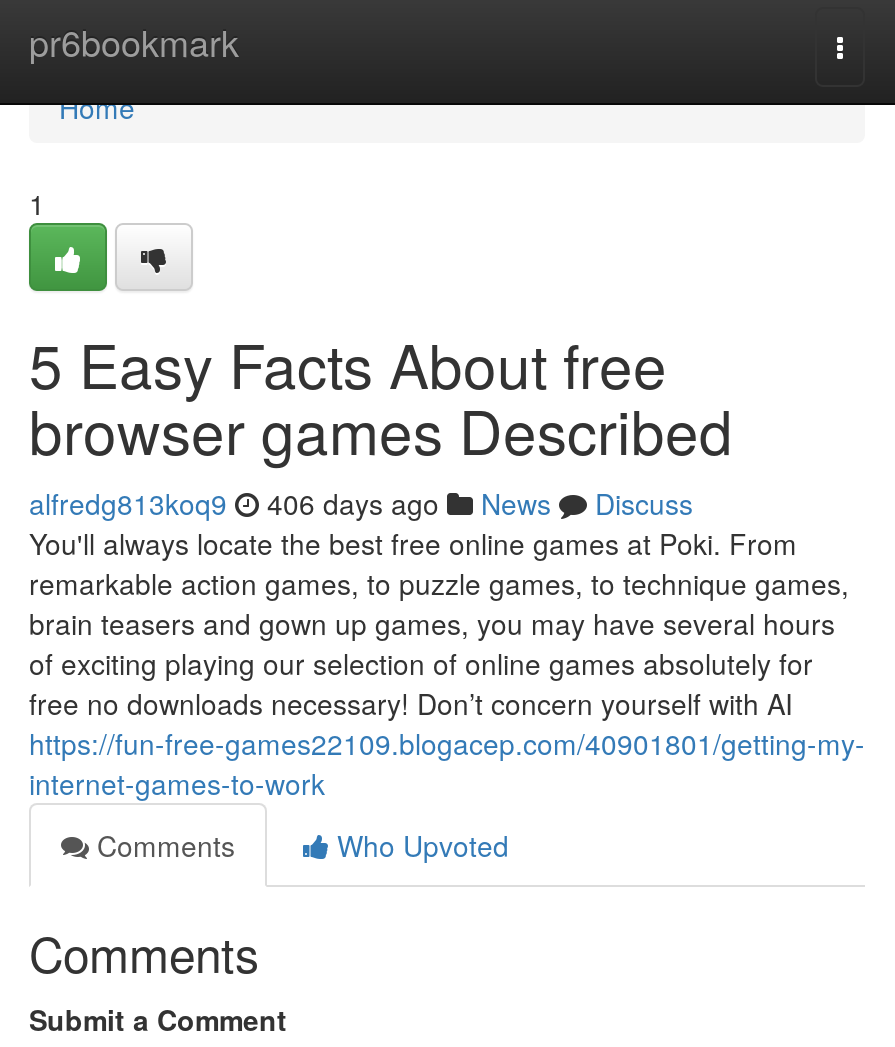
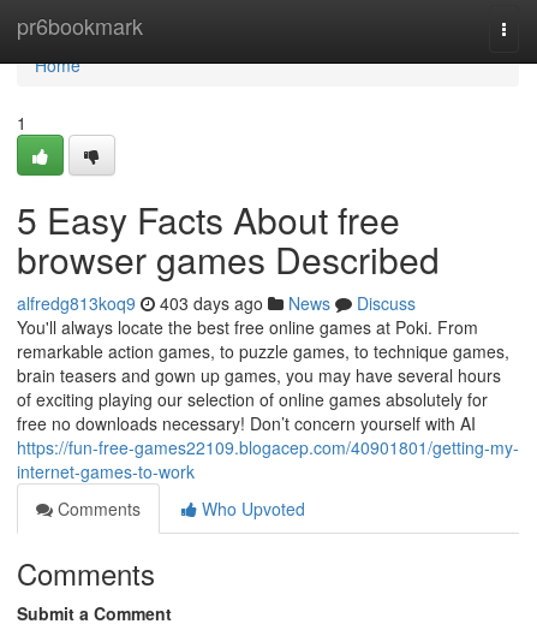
- alfredg813koq9 406 days ago News Discuss
+ alfredg813koq9 403 days ago News Discuss
